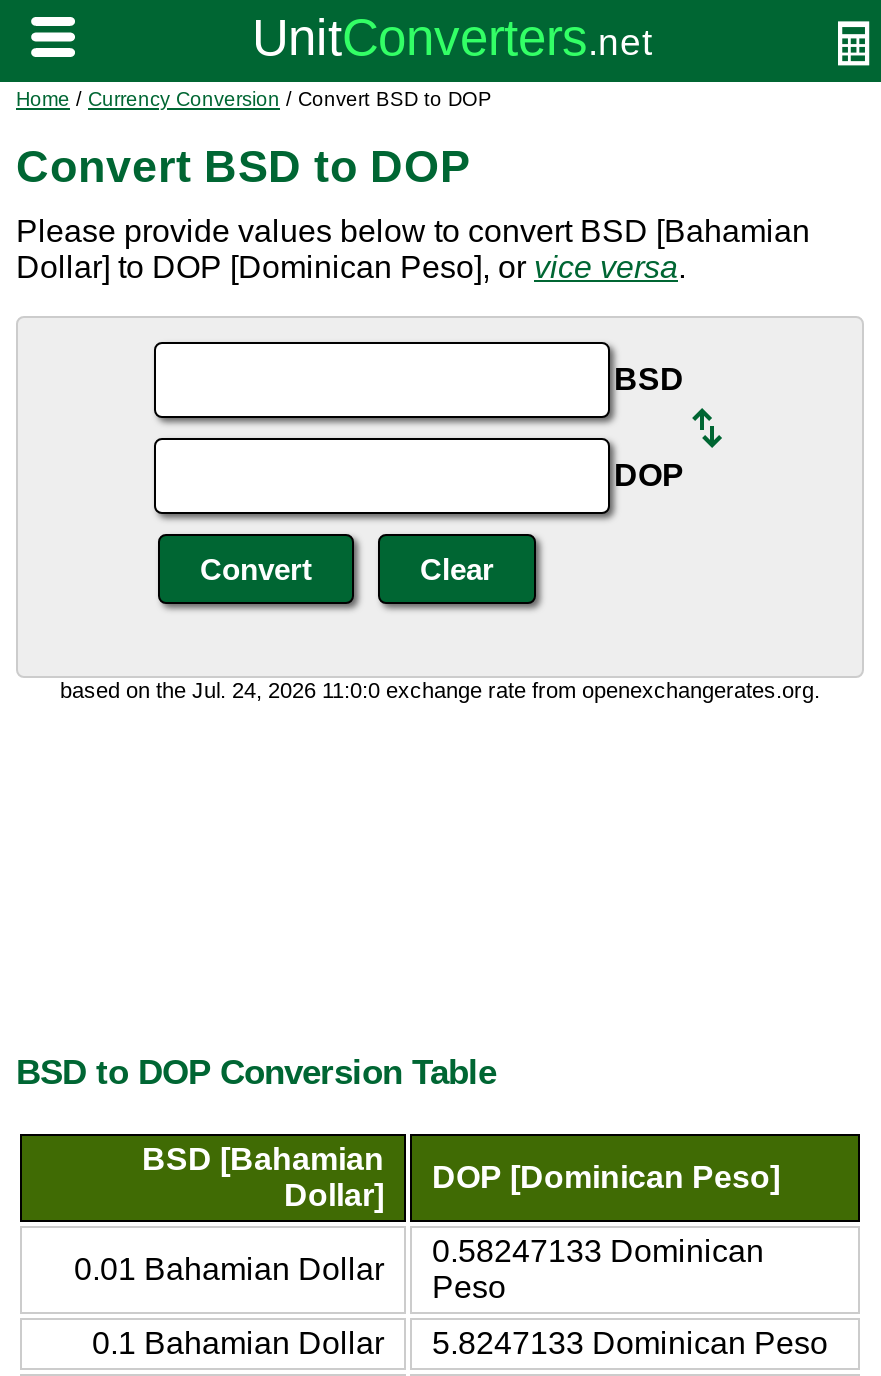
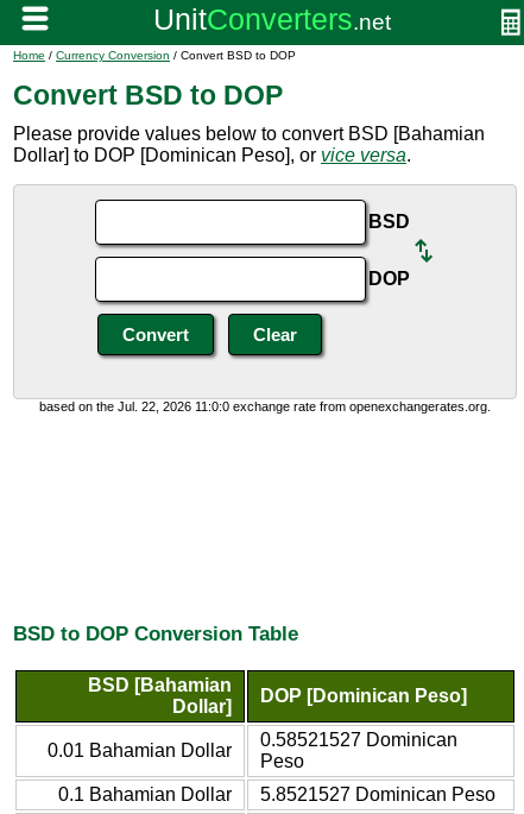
- based on the Jul. 24, 2026 11:0:0 exchange rate from openexchangerates.org.
+ based on the Jul. 22, 2026 11:0:0 exchange rate from openexchangerates.org.

- 0.58247133 Dominican
+ 0.58521527 Dominican

- 5.8247133 Dominican Peso
+ 5.8521527 Dominican Peso
